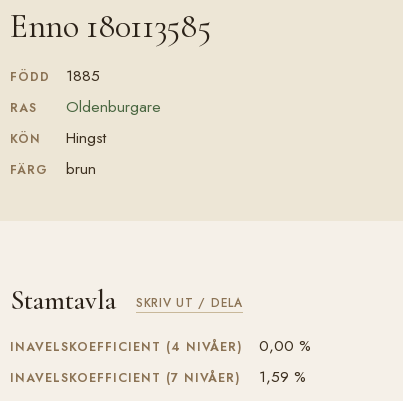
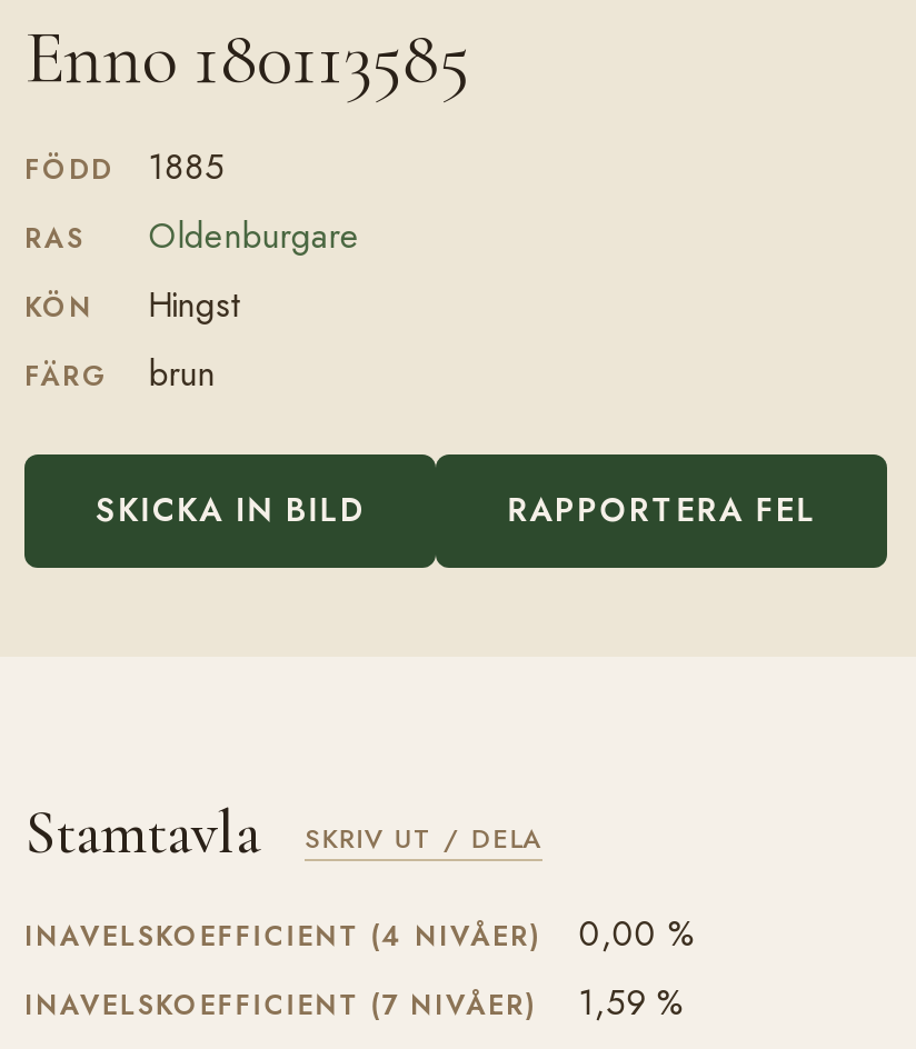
+ SKICKA IN BILD
+ RAPPORTERA FEL
